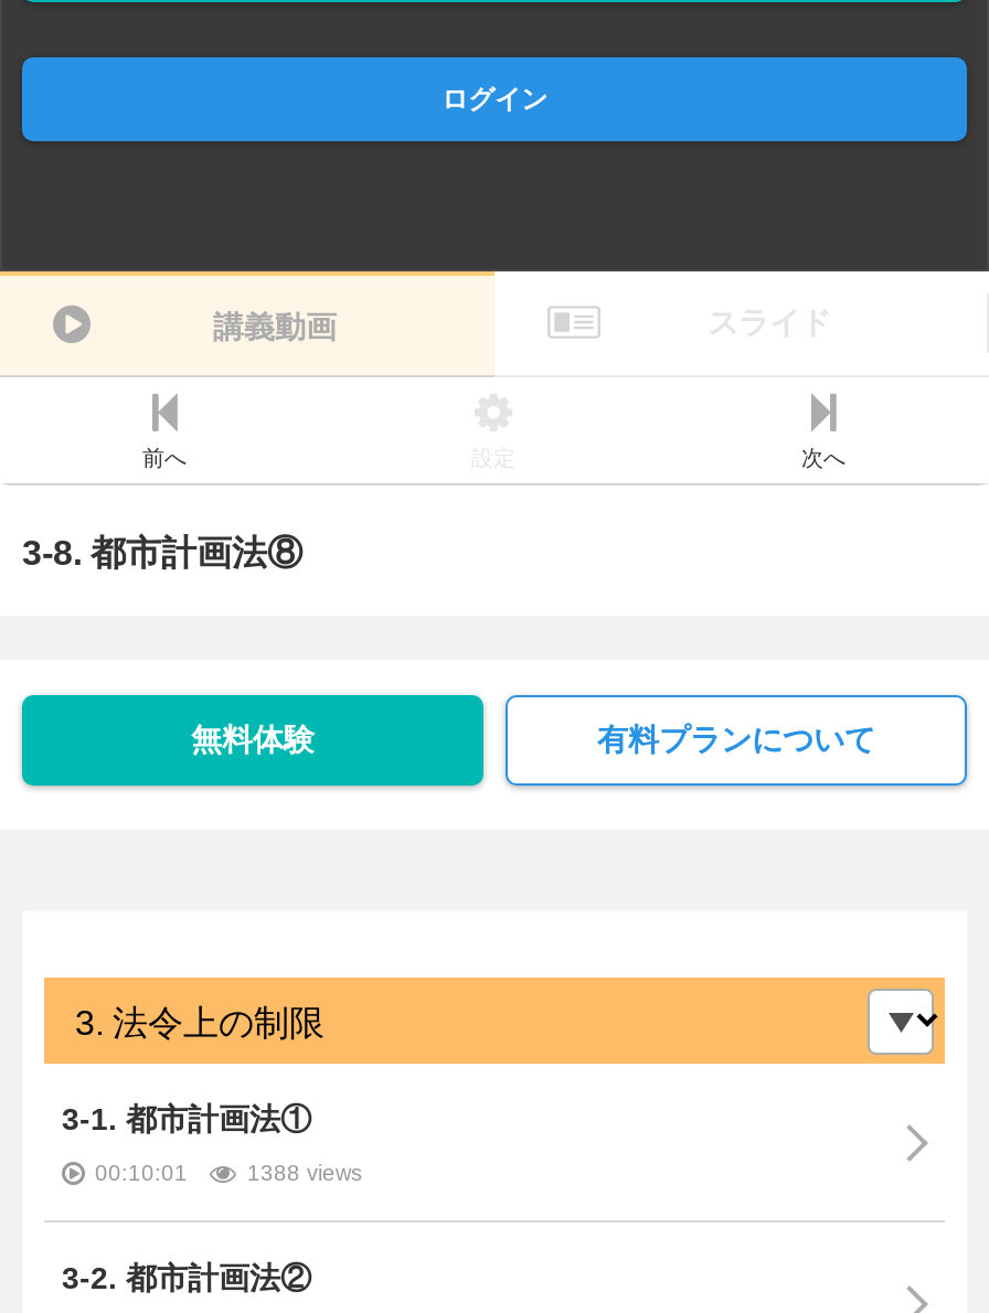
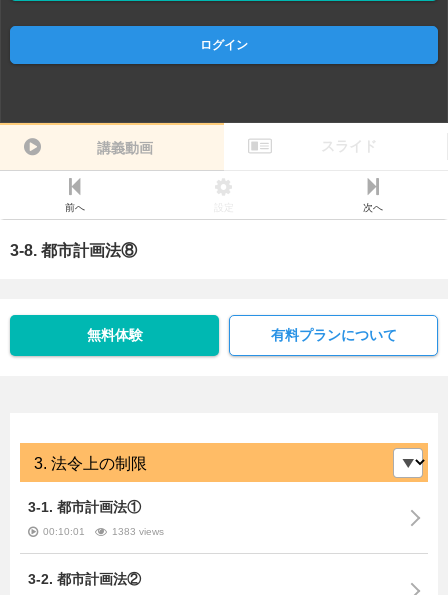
- 1388 views
+ 1383 views
